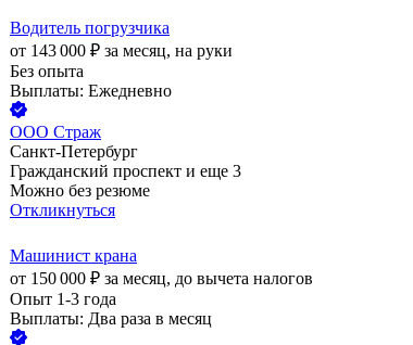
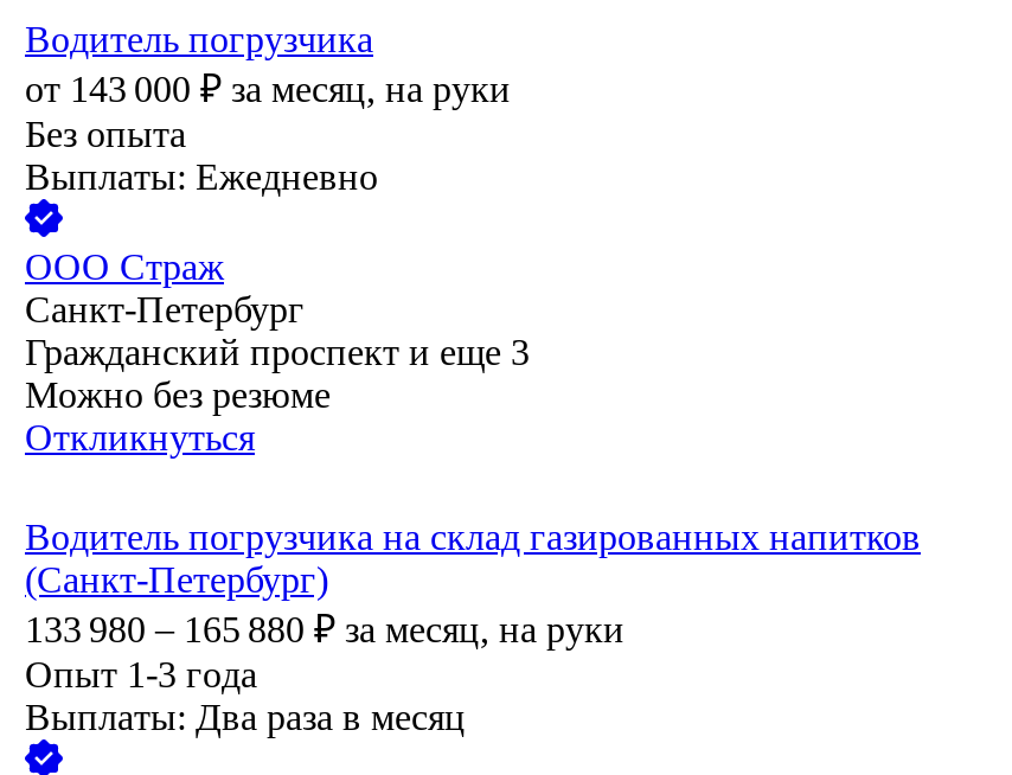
- Машинист крана
- от 150 000 ₽ за месяц, до вычета налогов
+ Водитель погрузчика на склад газированных напитков
+ (Санкт-Петербург)
+ 133 980 – 165 880 ₽ за месяц, на руки
